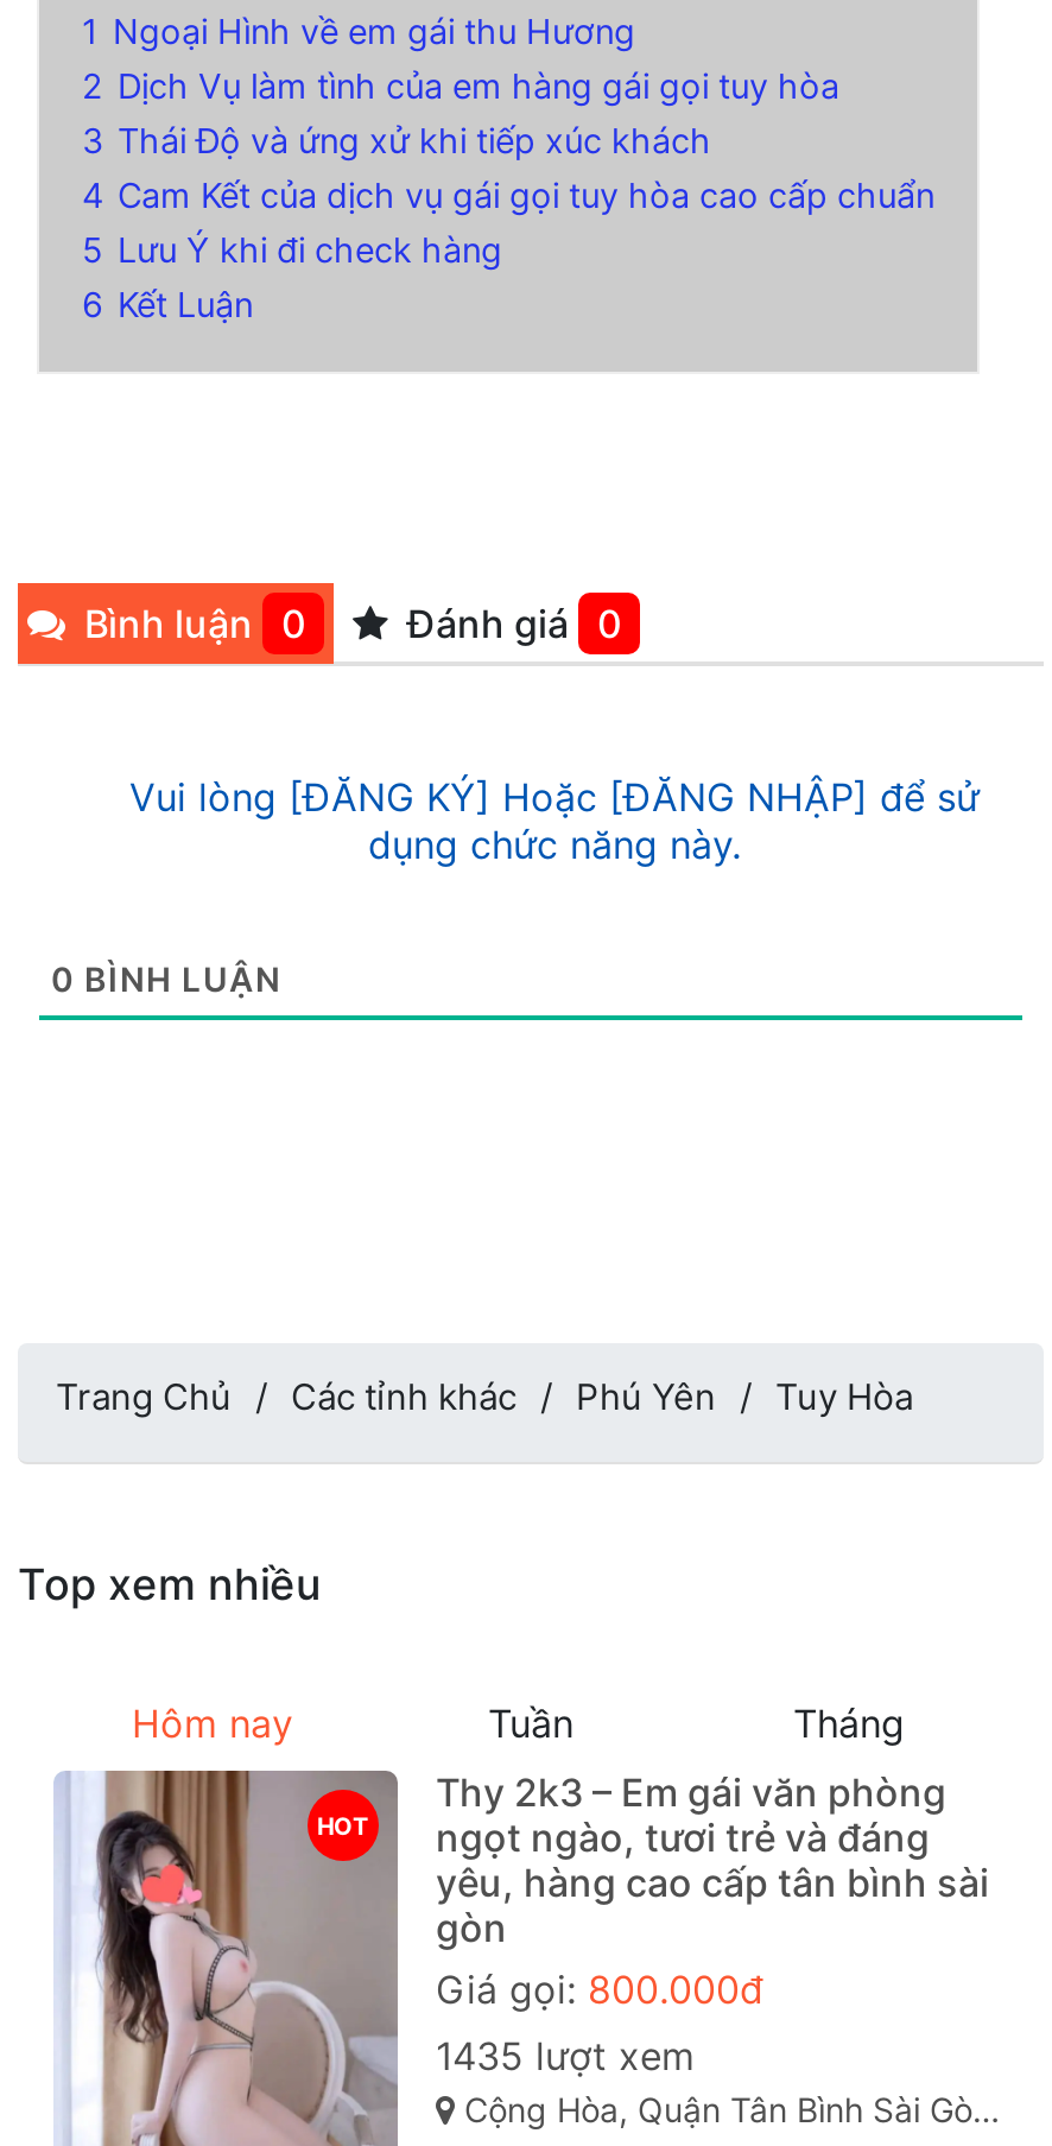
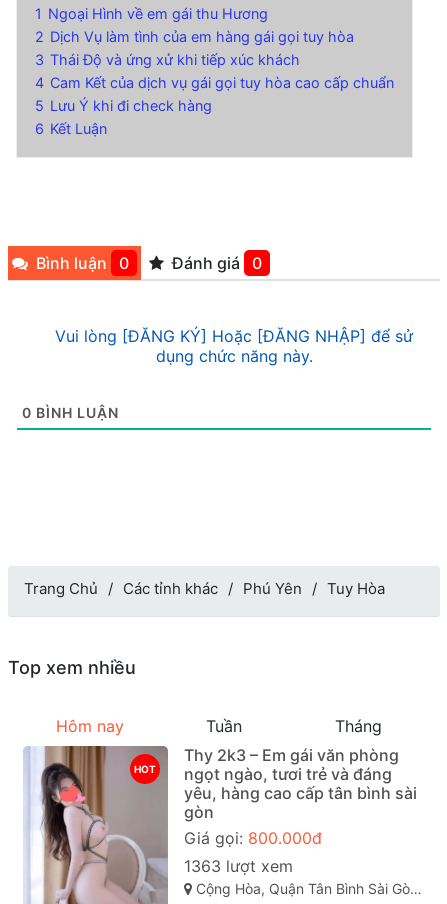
- 1435 lượt xem
+ 1363 lượt xem
